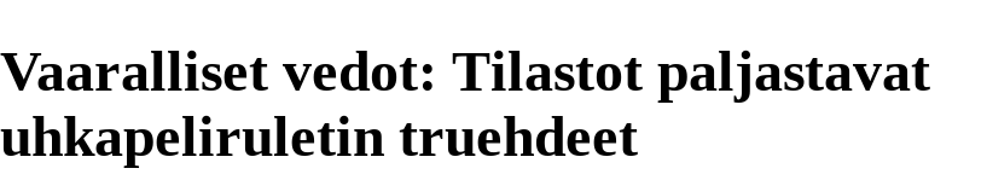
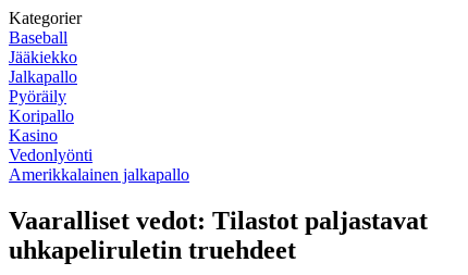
+ Kategorier
+ Baseball
+ Jääkiekko
+ Jalkapallo
+ Pyöräily
+ Koripallo
+ Kasino
+ Vedonlyönti
+ Amerikkalainen jalkapallo
